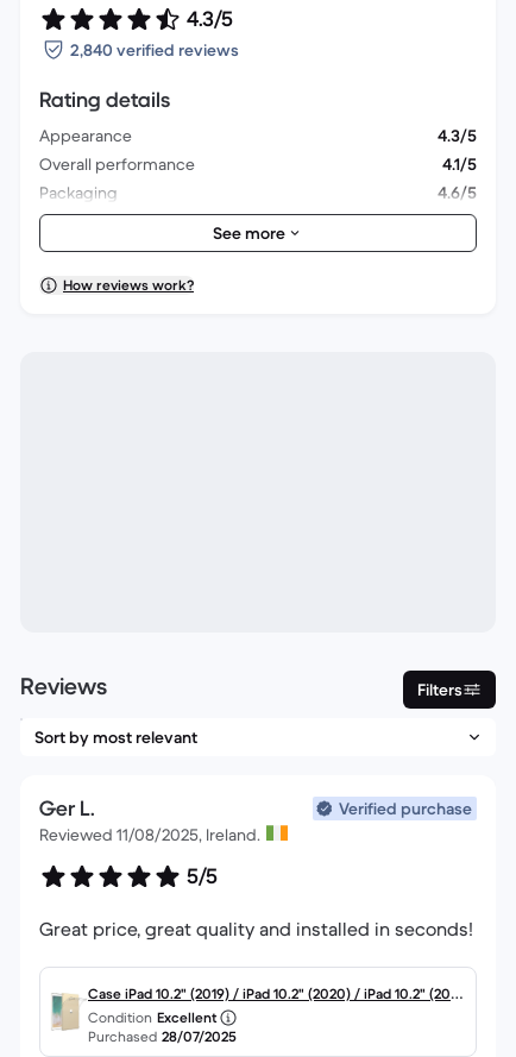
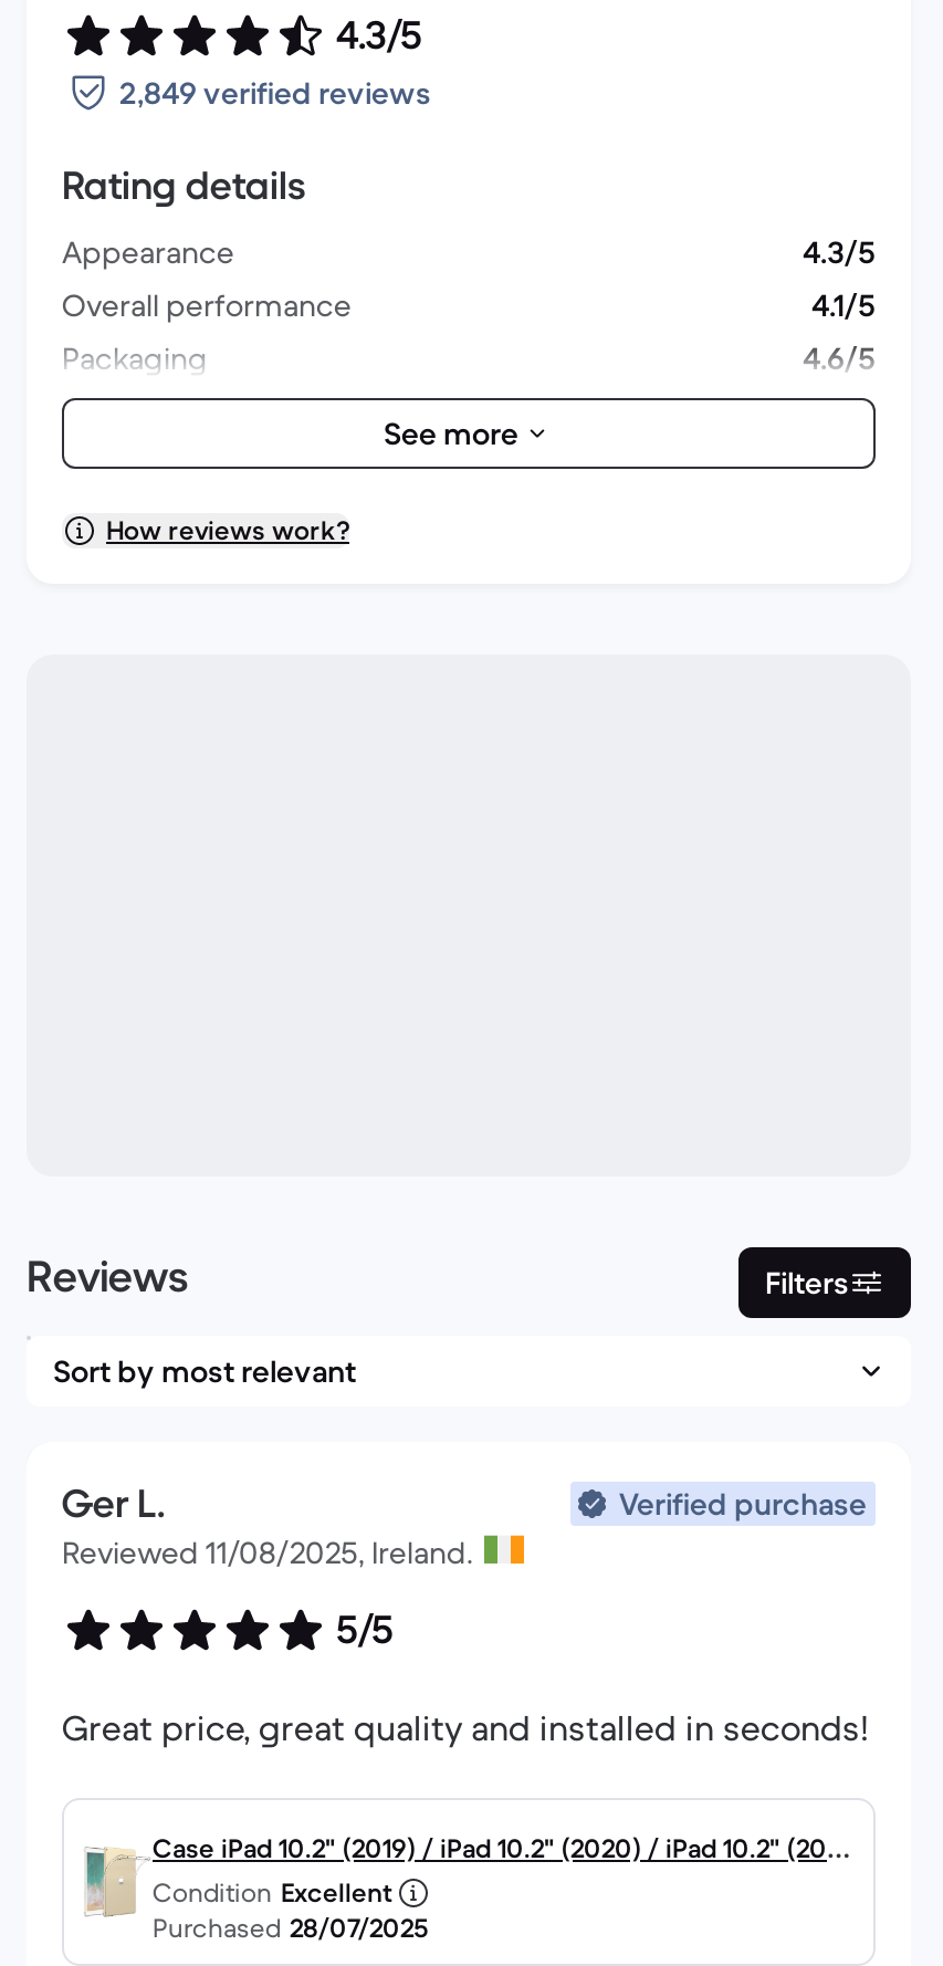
- 2,840 verified reviews
+ 2,849 verified reviews
